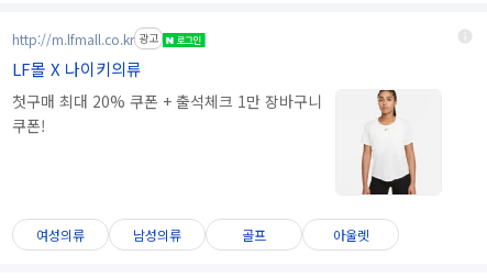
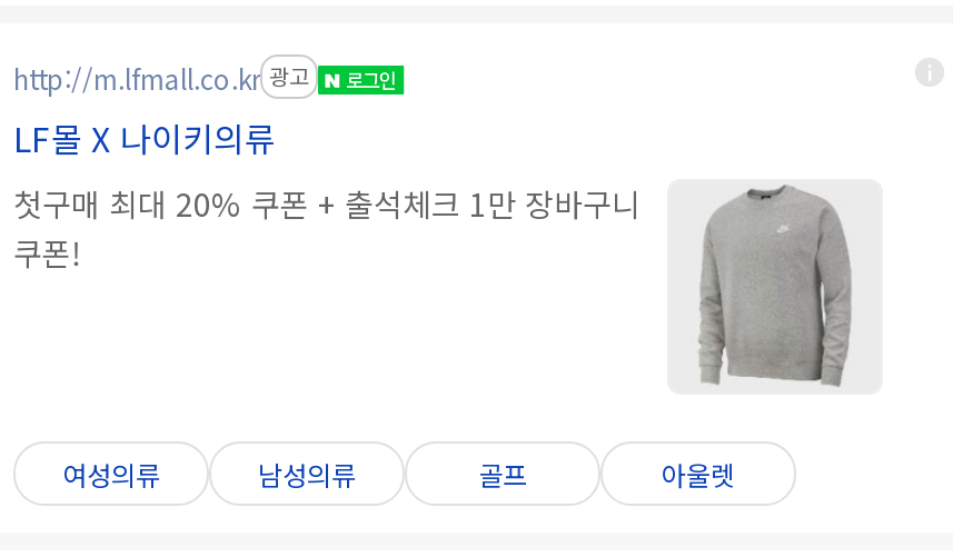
- [image]
+ [image]
